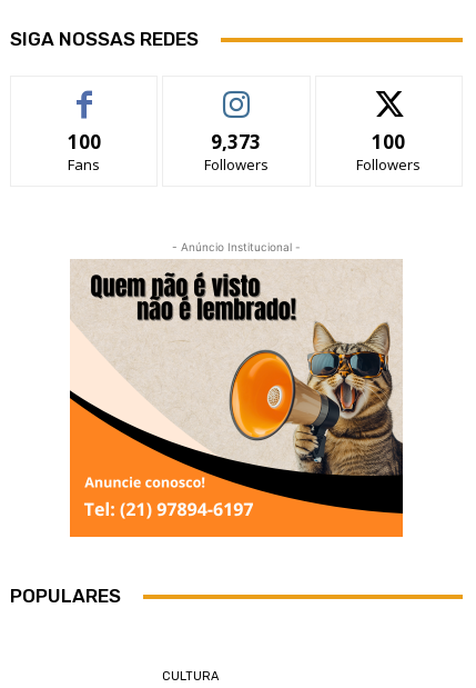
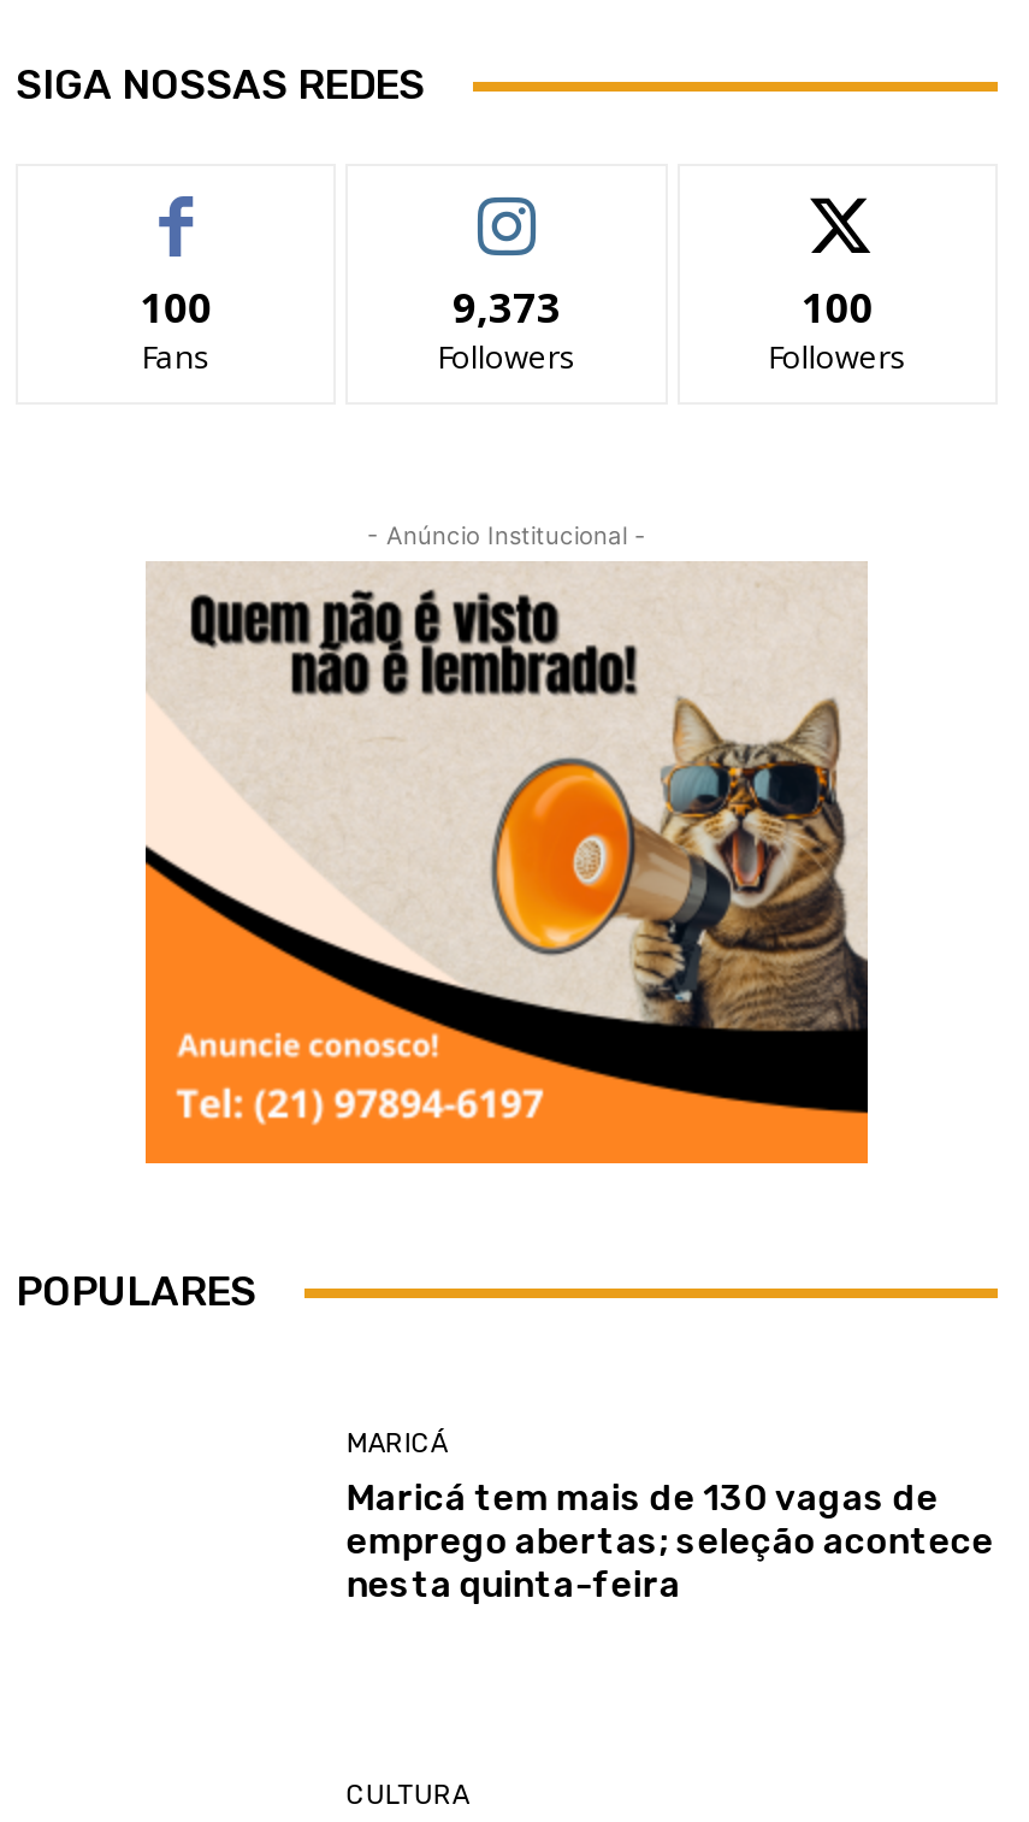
+ MARICÁ
+ Maricá tem mais de 130 vagas de
+ emprego abertas; seleção acontece
+ nesta quinta-feira
